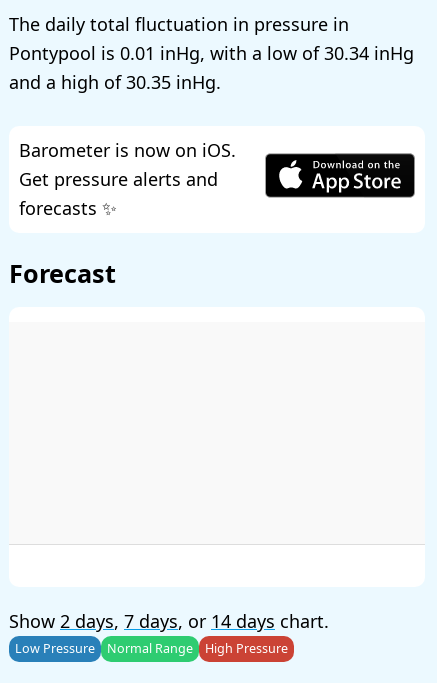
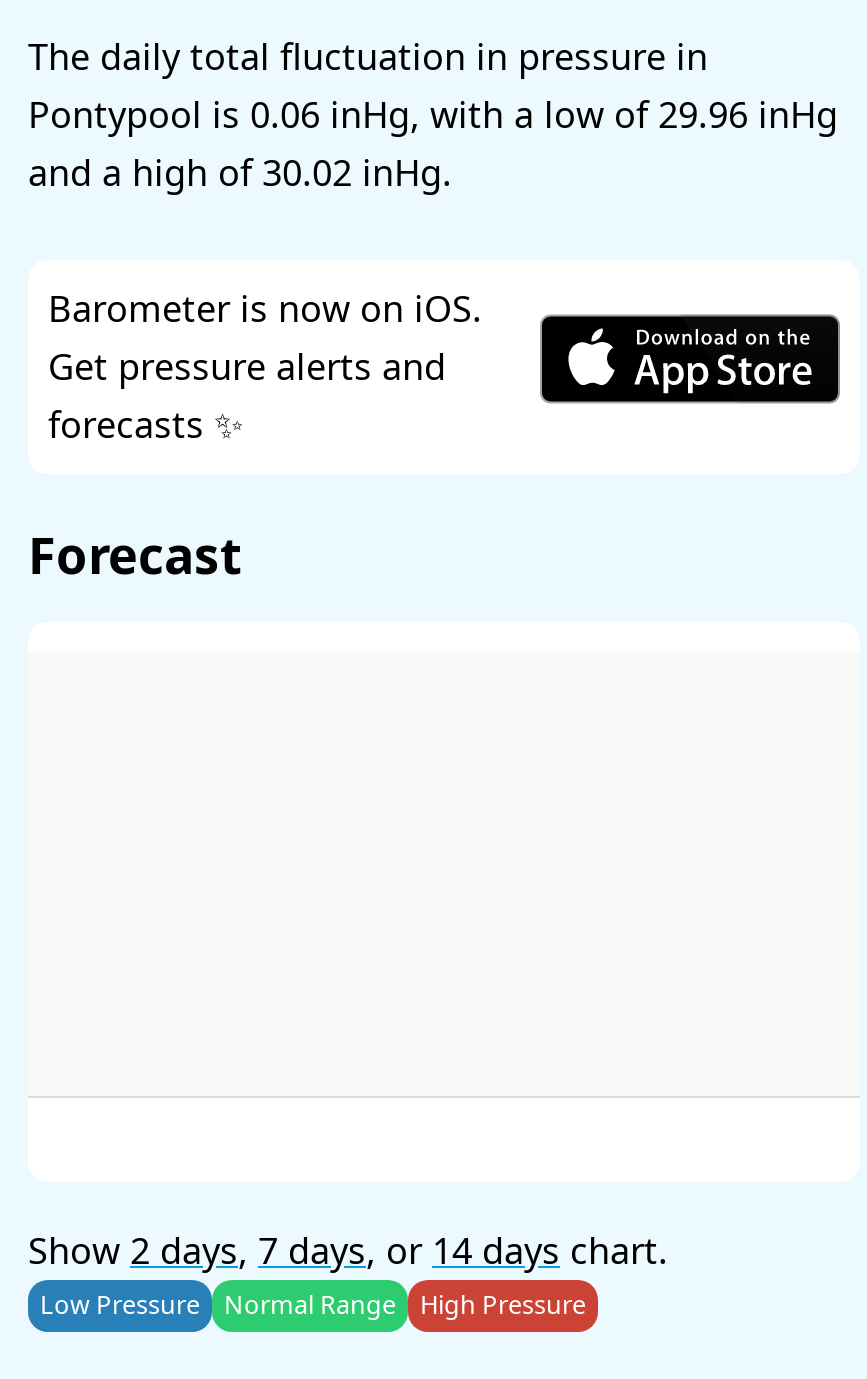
- Pontypool is 0.01
+ Pontypool is 0.06

- , with a low of 30.34
+ , with a low of 29.96

- and a high of 30.35
+ and a high of 30.02
